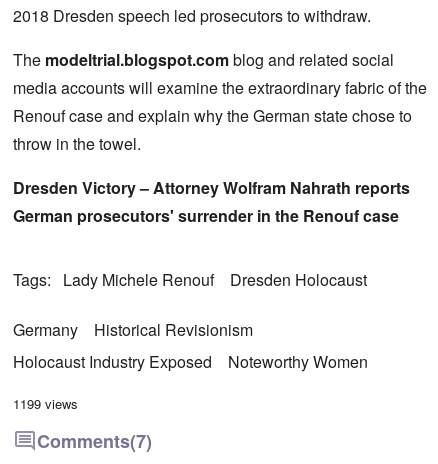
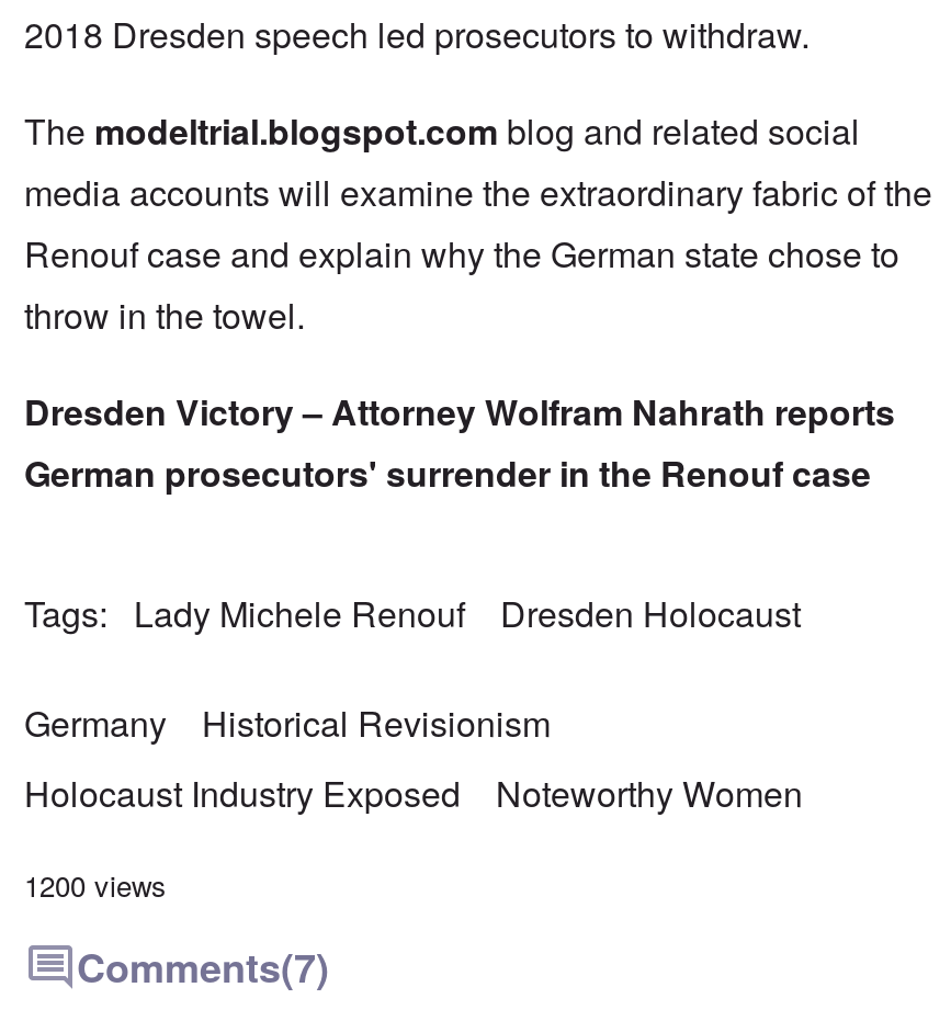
- 1199 views
+ 1200 views
